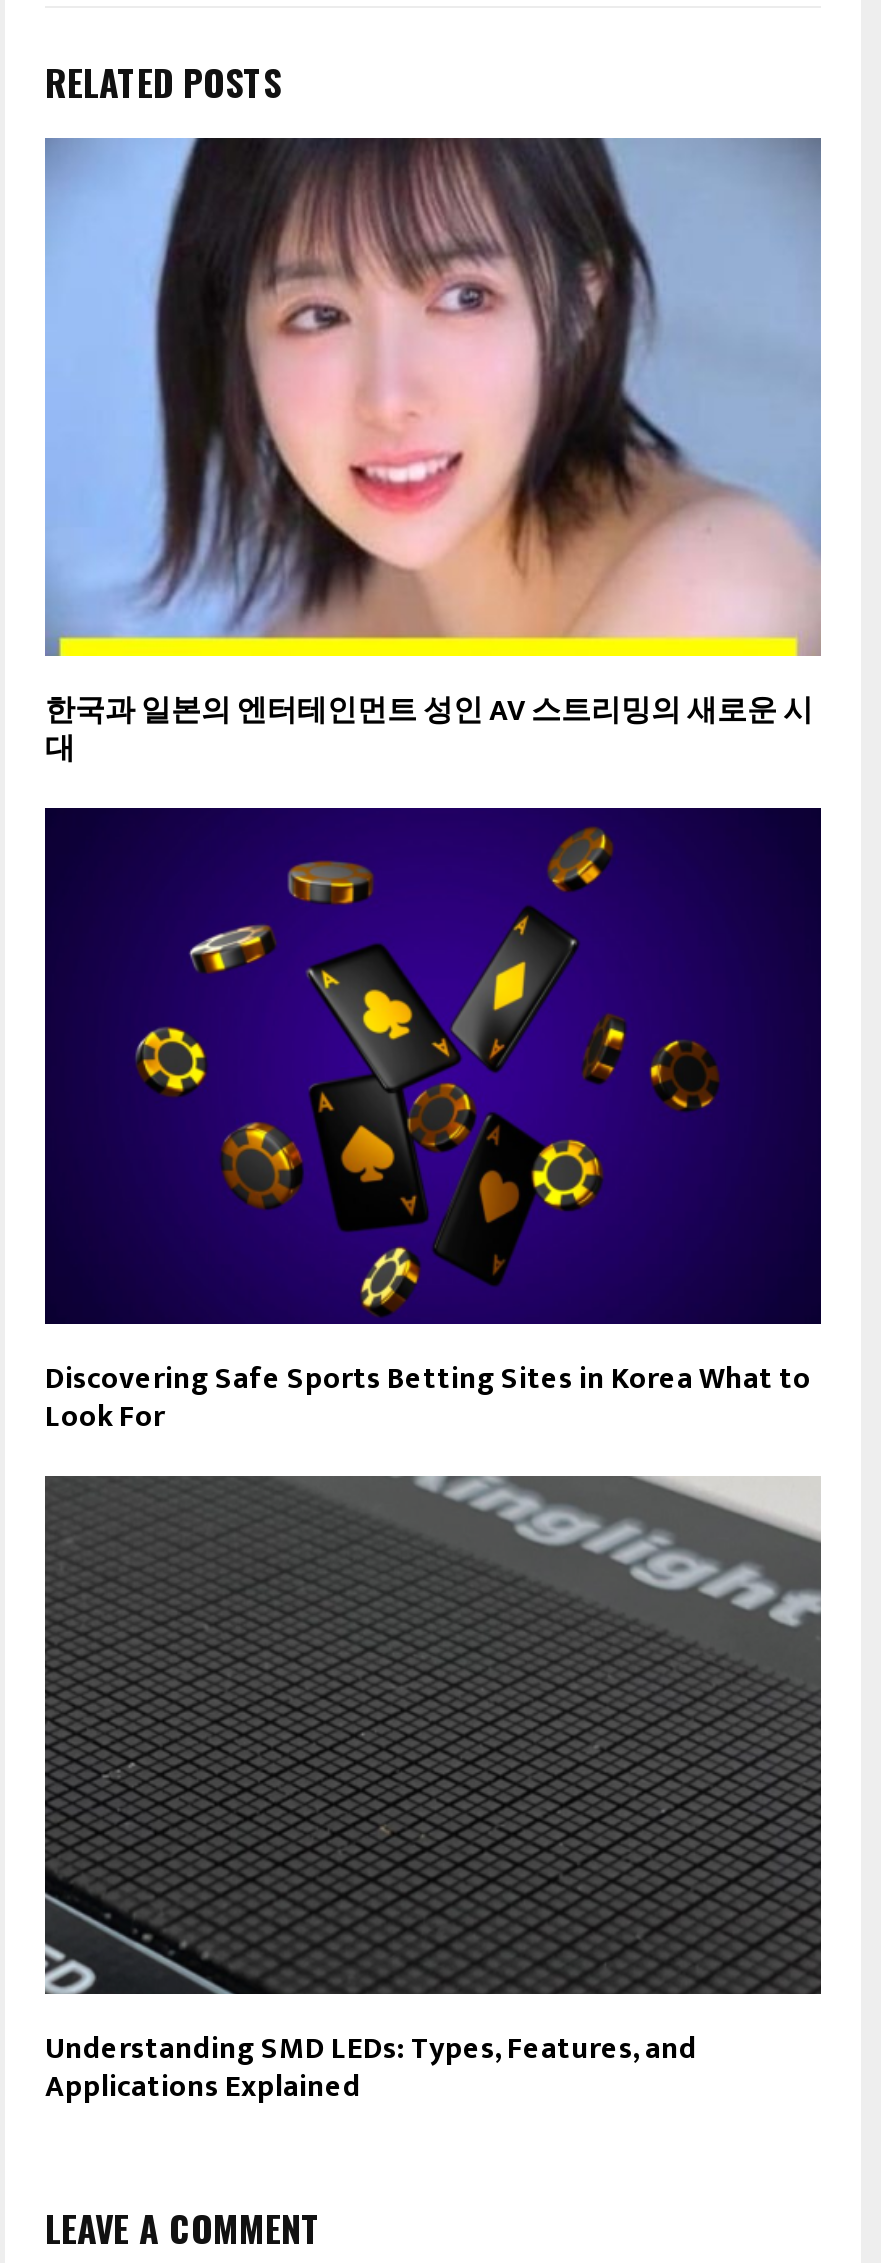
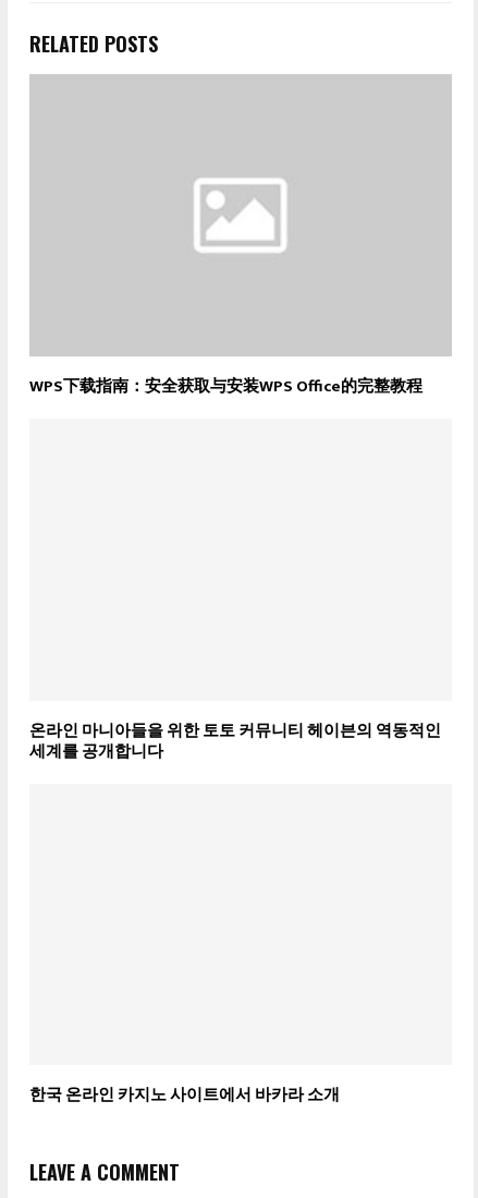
- [image]

- 한국과 일본의 엔터테인먼트 성인 AV 스트리밍의 새로운 시
- 대
+ WPS下载指南：安全获取与安装WPS Office的完整教程

- [image]

- Discovering Safe Sports Betting Sites in Korea What to
- Look For
+ 온라인 마니아들을 위한 토토 커뮤니티 헤이븐의 역동적인
+ 세계를 공개합니다

- [image]

- Understanding SMD LEDs: Types, Features, and
- Applications Explained
+ 한국 온라인 카지노 사이트에서 바카라 소개
